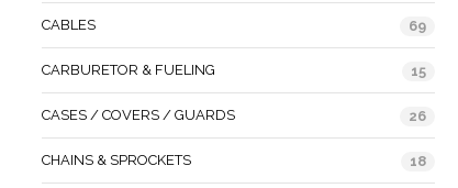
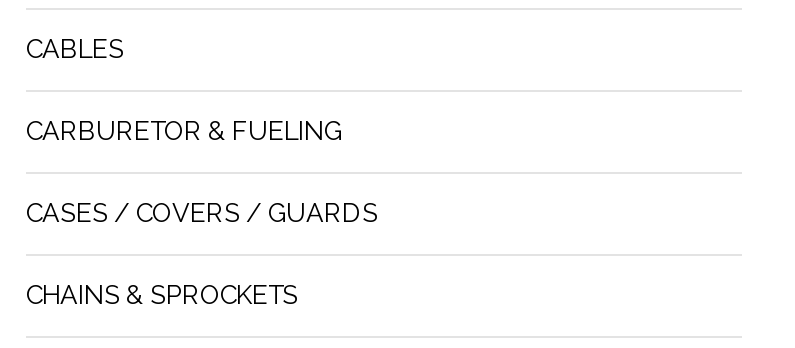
- 69

- 15

- 26

- 18
